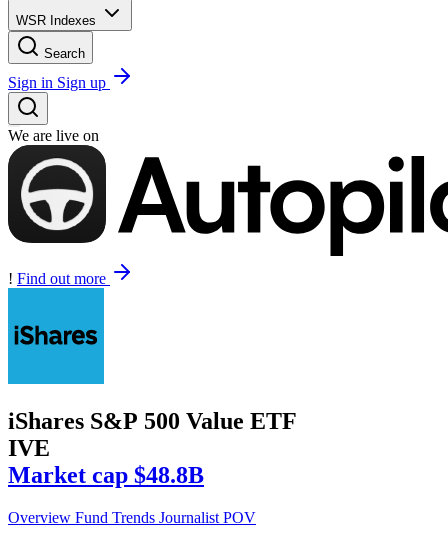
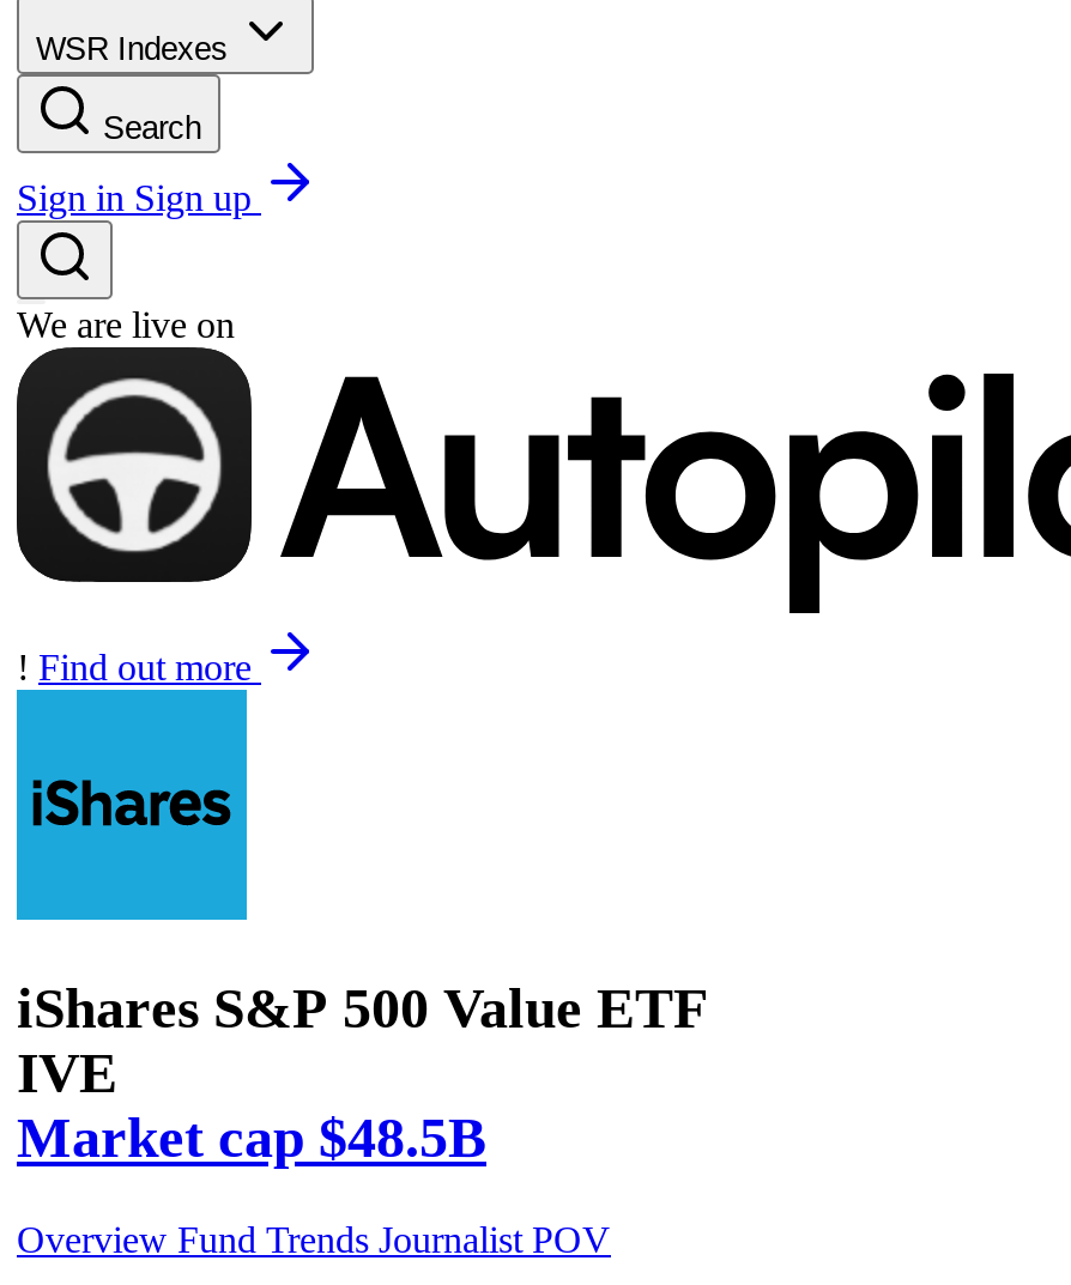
- Market cap $48.8B
+ Market cap $48.5B
